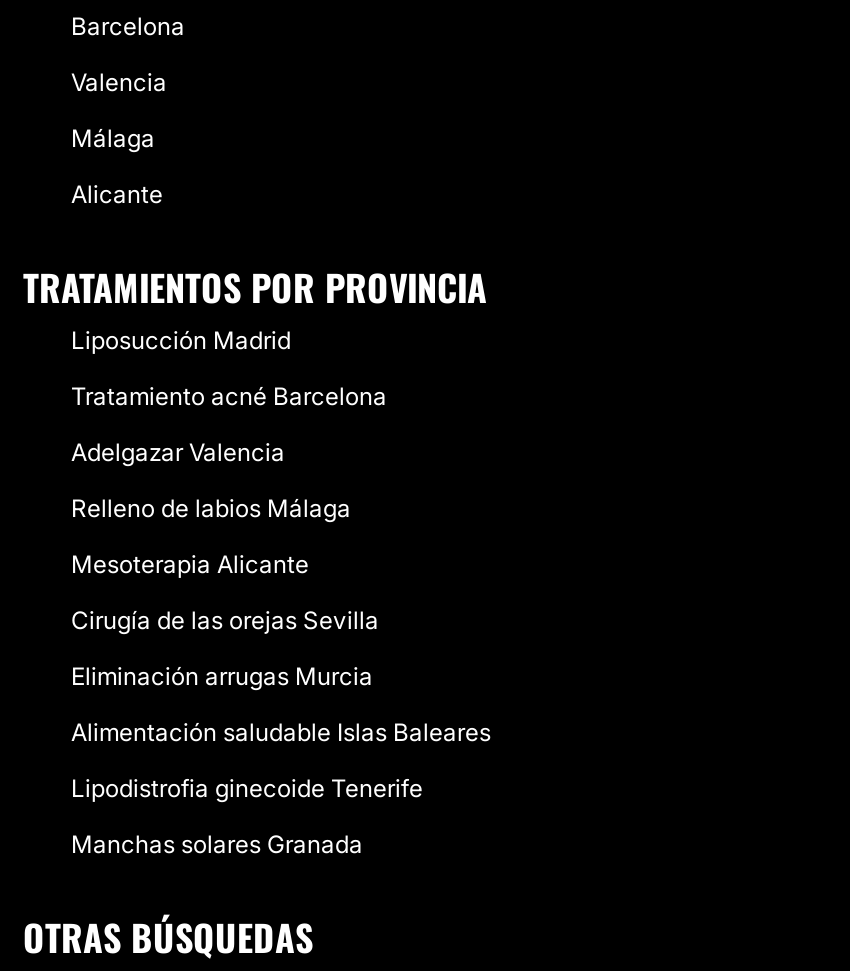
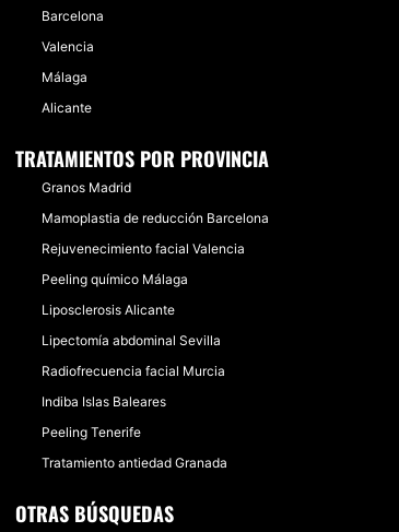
- Liposucción Madrid
+ Granos Madrid

- Tratamiento acné Barcelona
+ Mamoplastia de reducción Barcelona

- Adelgazar Valencia
+ Rejuvenecimiento facial Valencia

- Relleno de labios Málaga
+ Peeling químico Málaga

- Mesoterapia Alicante
+ Liposclerosis Alicante

- Cirugía de las orejas Sevilla
+ Lipectomía abdominal Sevilla

- Eliminación arrugas Murcia
+ Radiofrecuencia facial Murcia

- Alimentación saludable Islas Baleares
+ Indiba Islas Baleares

- Lipodistrofia ginecoide Tenerife
+ Peeling Tenerife

- Manchas solares Granada
+ Tratamiento antiedad Granada
